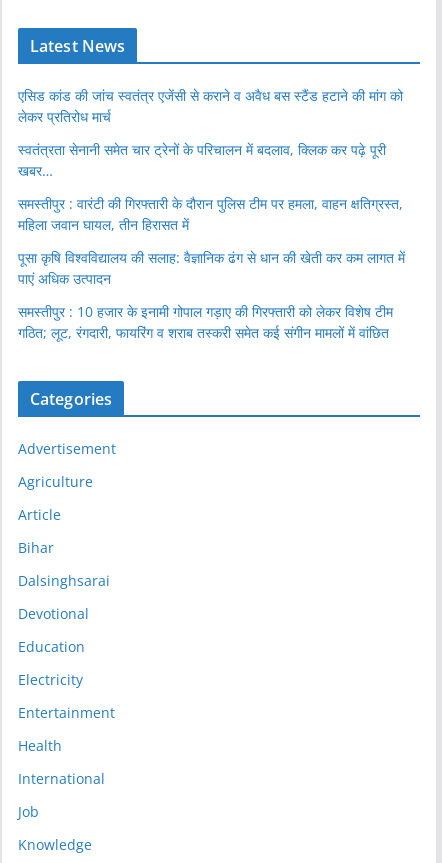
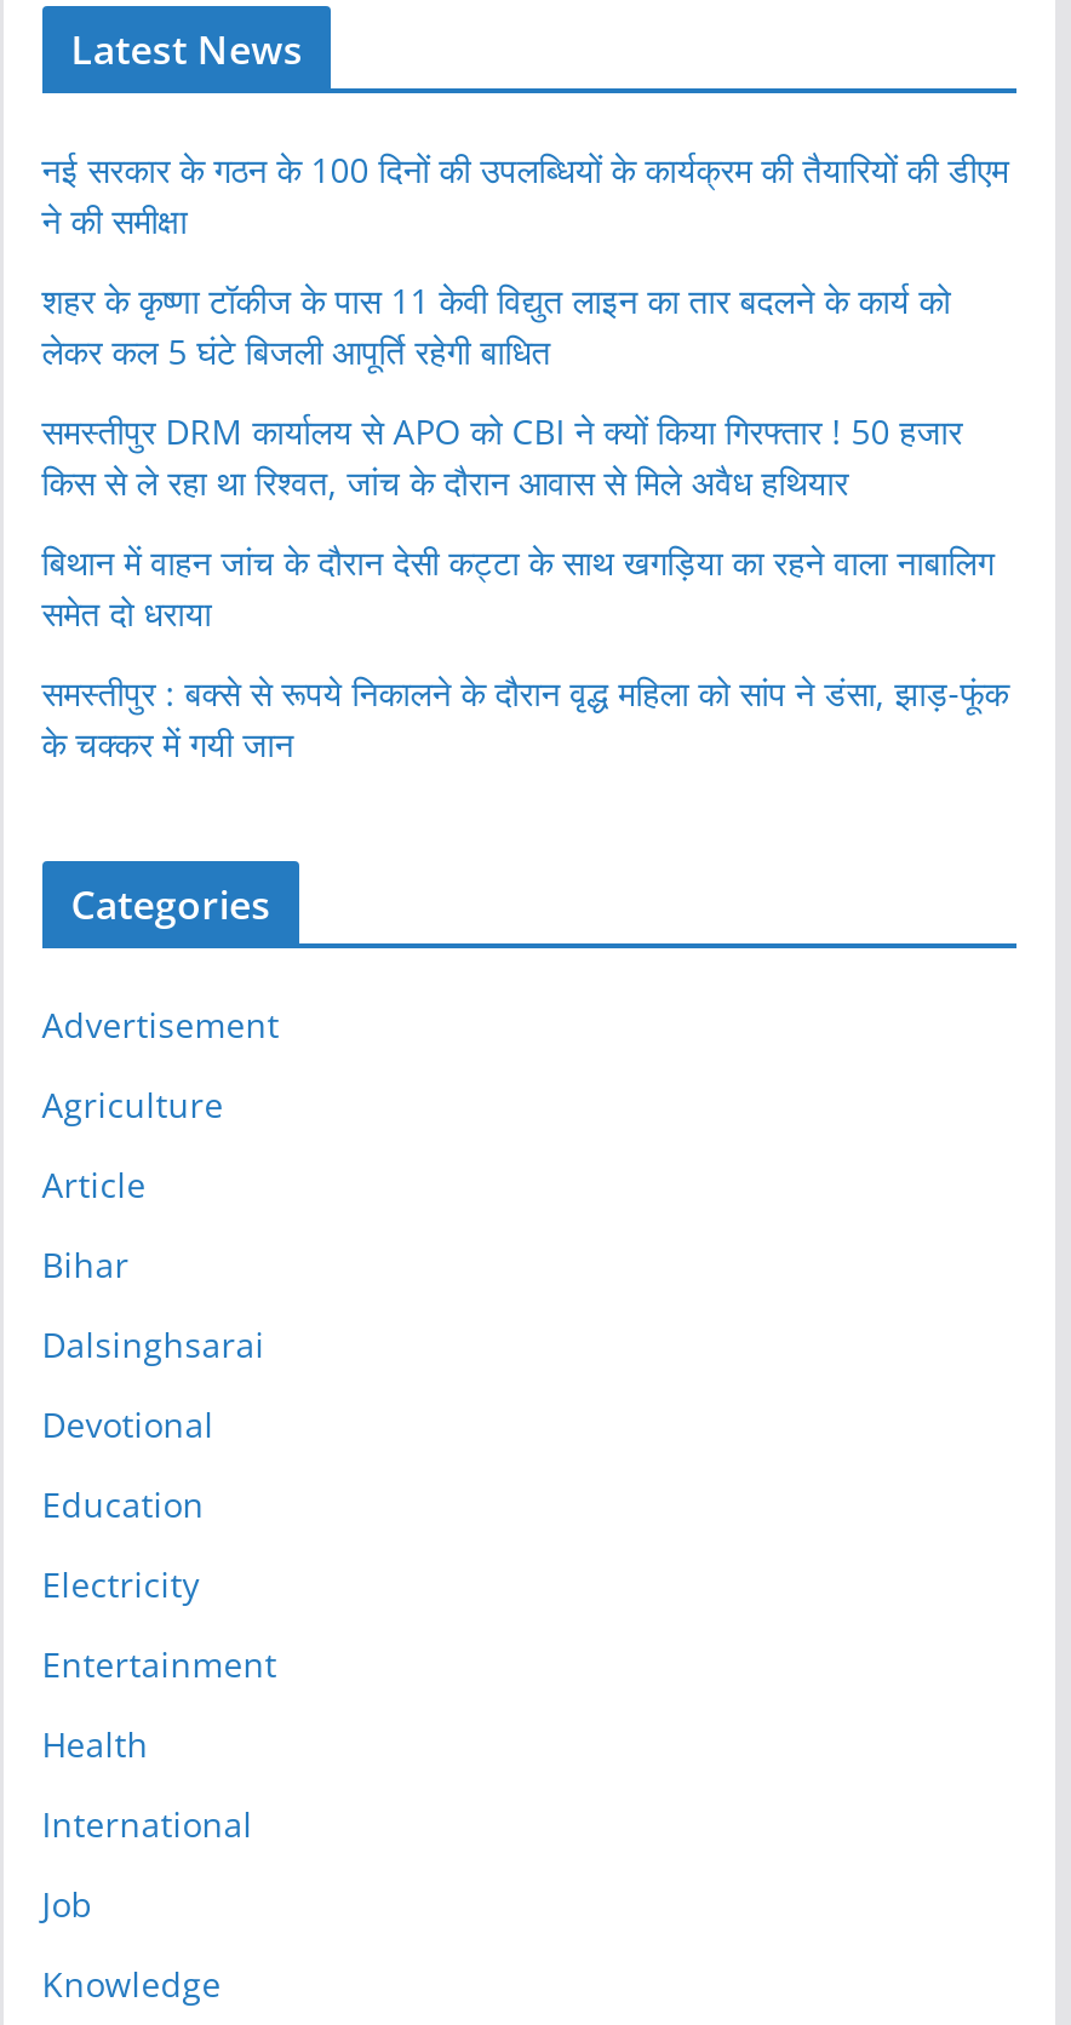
- एसिड कांड की जांच स्वतंत्र एजेंसी से कराने व अवैध बस स्टैंड हटाने की मांग को
- लेकर प्रतिरोध मार्च
+ नई सरकार के गठन के 100 दिनों की उपलब्धियों के कार्यक्रम की तैयारियों की डीएम
+ ने की समीक्षा

- स्वतंत्रता सेनानी समेत चार ट्रेनों के परिचालन में बदलाव, क्लिक कर पढ़े पूरी
- खबर…
+ शहर के कृष्णा टॉकीज के पास 11 केवी विद्युत लाइन का तार बदलने के कार्य को
+ लेकर कल 5 घंटे बिजली आपूर्ति रहेगी बाधित

- समस्तीपुर : वारंटी की गिरफ्तारी के दौरान पुलिस टीम पर हमला, वाहन क्षतिग्रस्त,
- महिला जवान घायल, तीन हिरासत में
+ समस्तीपुर DRM कार्यालय से APO को CBI ने क्यों किया गिरफ्तार ! 50 हजार
+ किस से ले रहा था रिश्वत, जांच के दौरान आवास से मिले अवैध हथियार

- पूसा कृषि विश्वविद्यालय की सलाह: वैज्ञानिक ढंग से धान की खेती कर कम लागत में
- पाएं अधिक उत्पादन
+ बिथान में वाहन जांच के दौरान देसी कट्टा के साथ खगड़िया का रहने वाला नाबालिग
+ समेत दो धराया

- समस्तीपुर : 10 हजार के इनामी गोपाल गड़ाए की गिरफ्तारी को लेकर विशेष टीम
- गठित; लूट, रंगदारी, फायरिंग व शराब तस्करी समेत कई संगीन मामलों में वांछित
+ समस्तीपुर : बक्से से रूपये निकालने के दौरान वृद्ध महिला को सांप ने डंसा, झाड़-फूंक
+ के चक्कर में गयी जान
